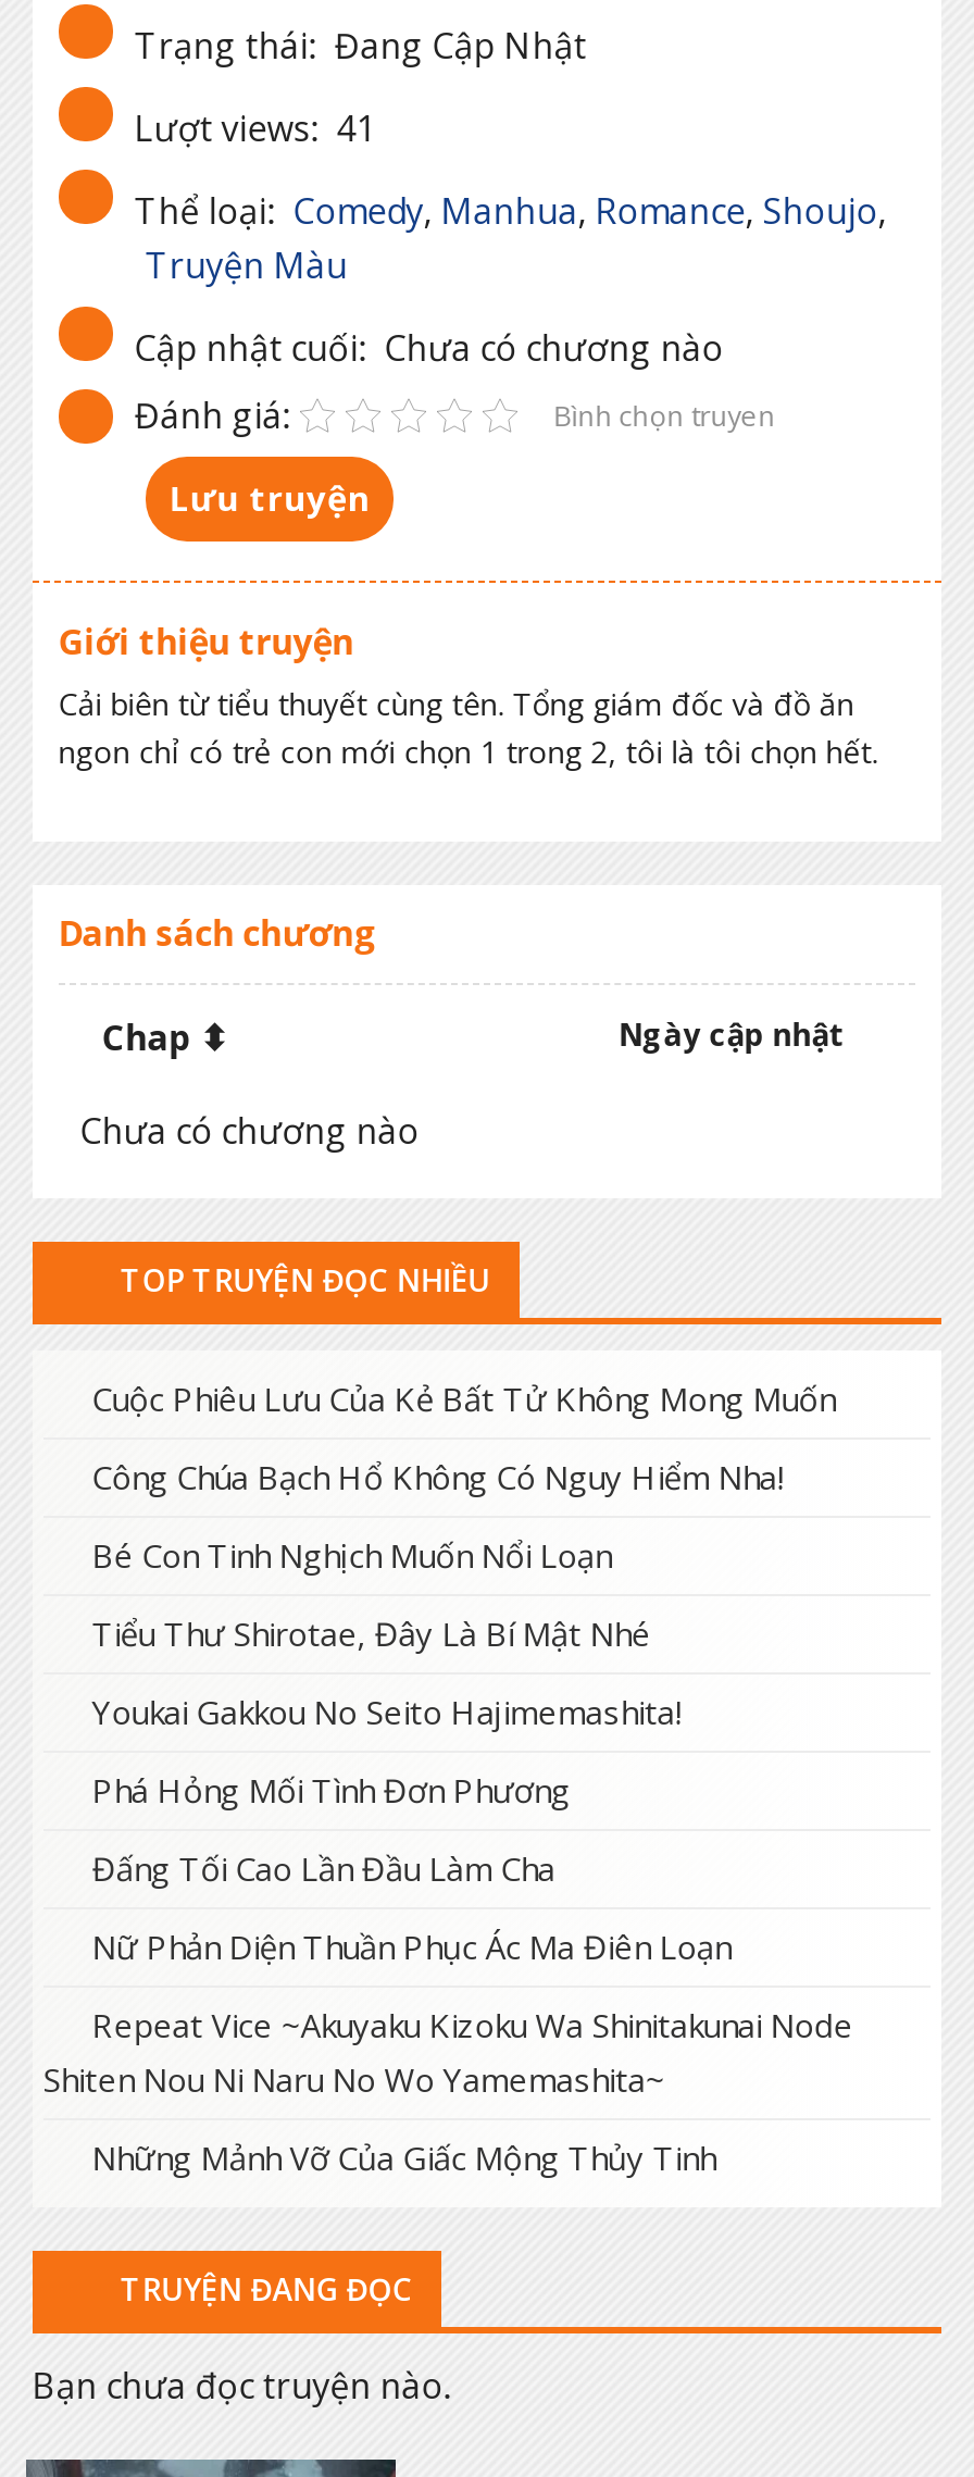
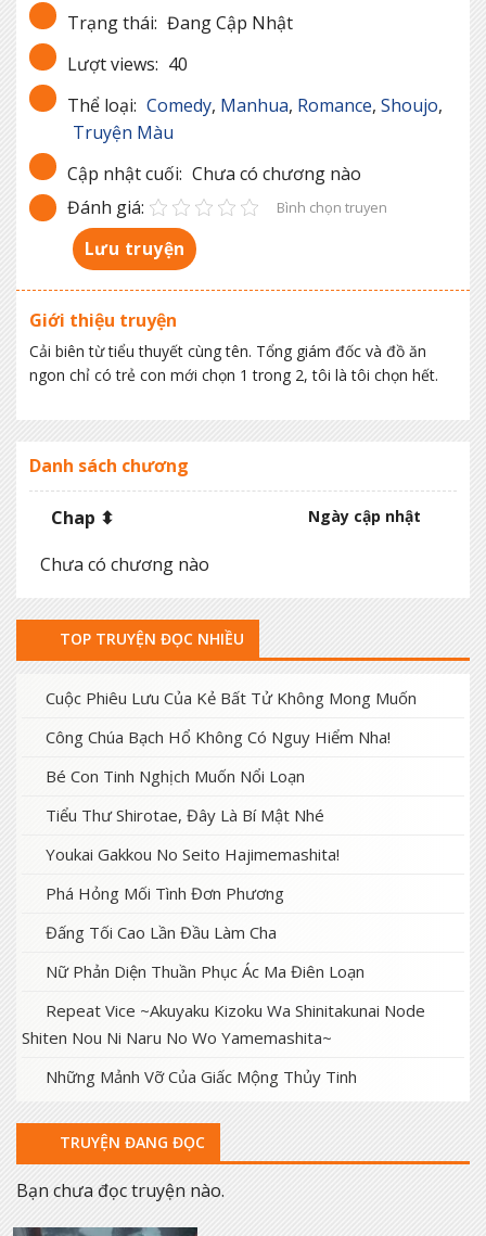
- Lượt views: 41
+ Lượt views: 40
